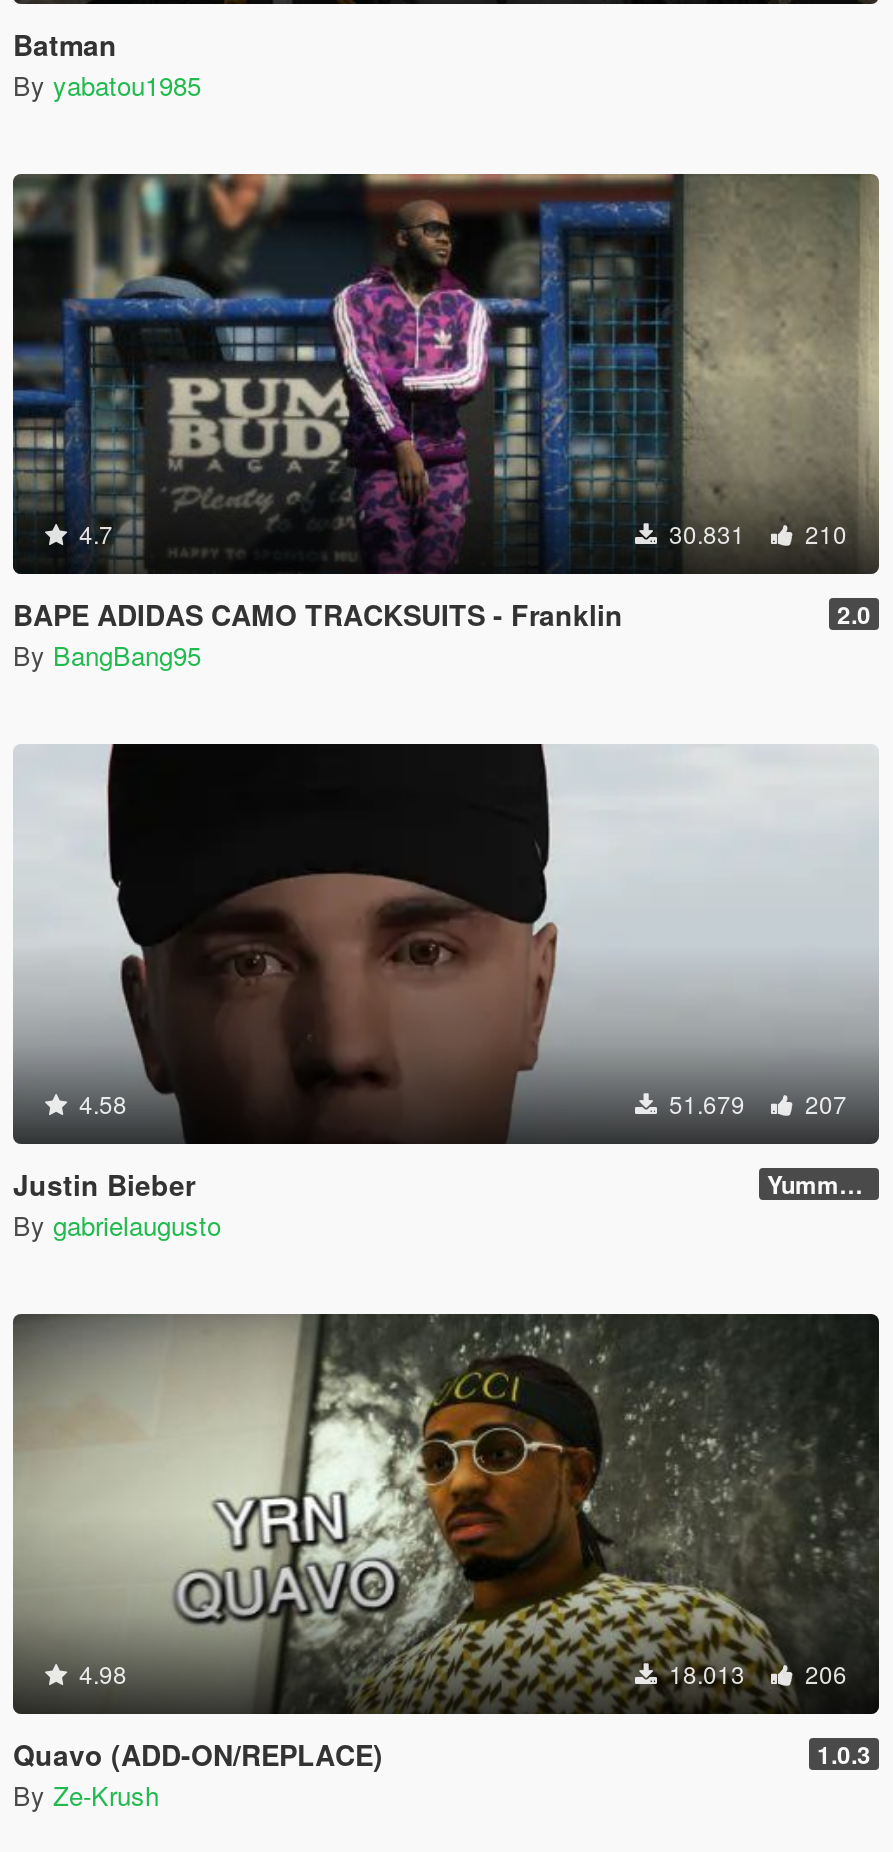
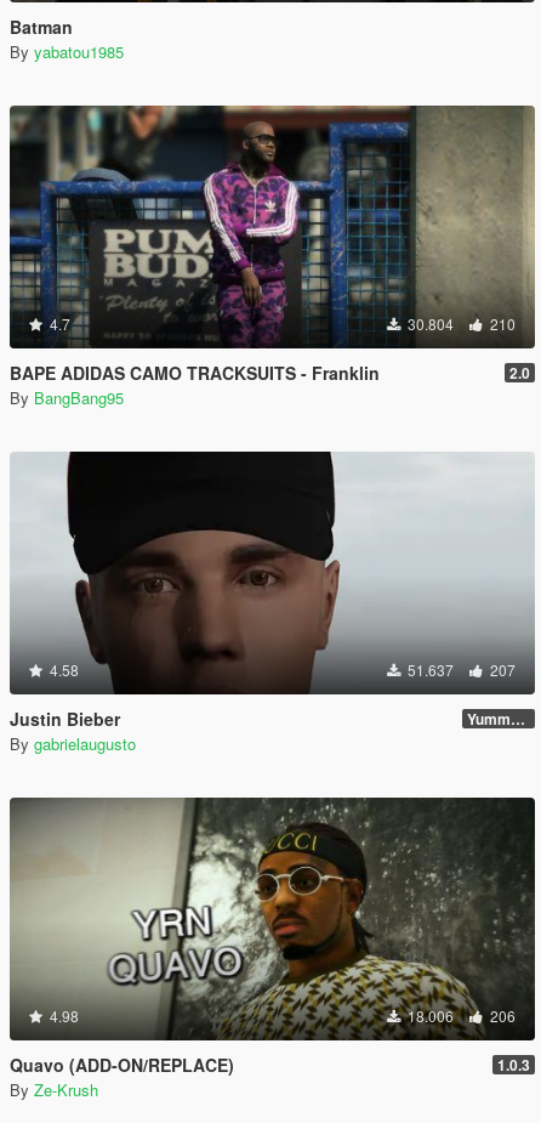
- 30.831 210
+ 30.804 210

- 51.679 207
+ 51.637 207

- 18.013 206
+ 18.006 206
